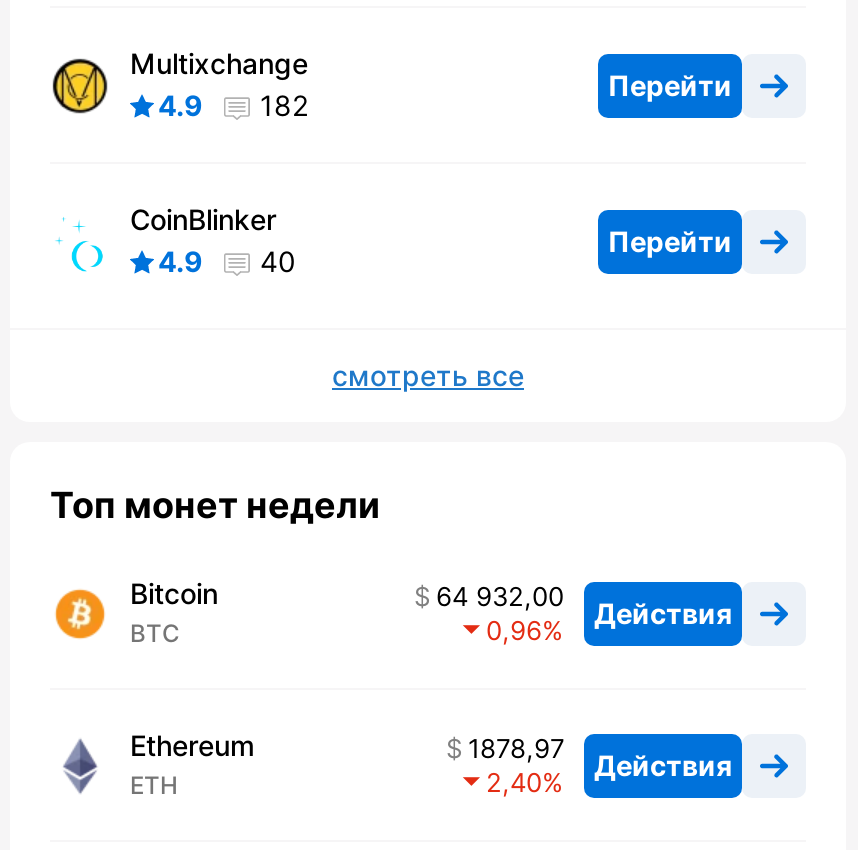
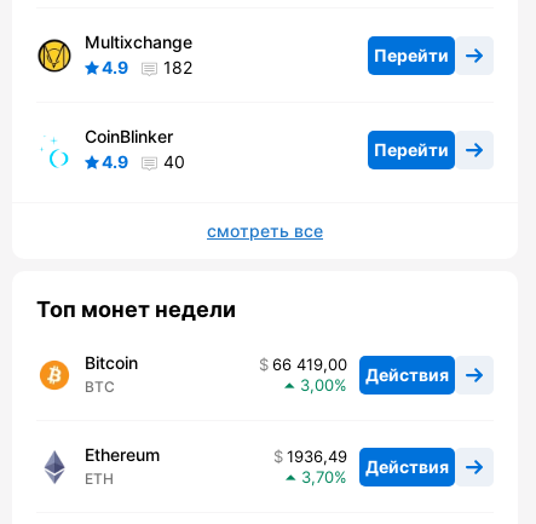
- 64 932,00 Действия
+ 66 419,00 Действия

- 0,96
+ 3,00

- 1878,97 Действия
+ 1936,49 Действия

- 2,40
+ 3,70
